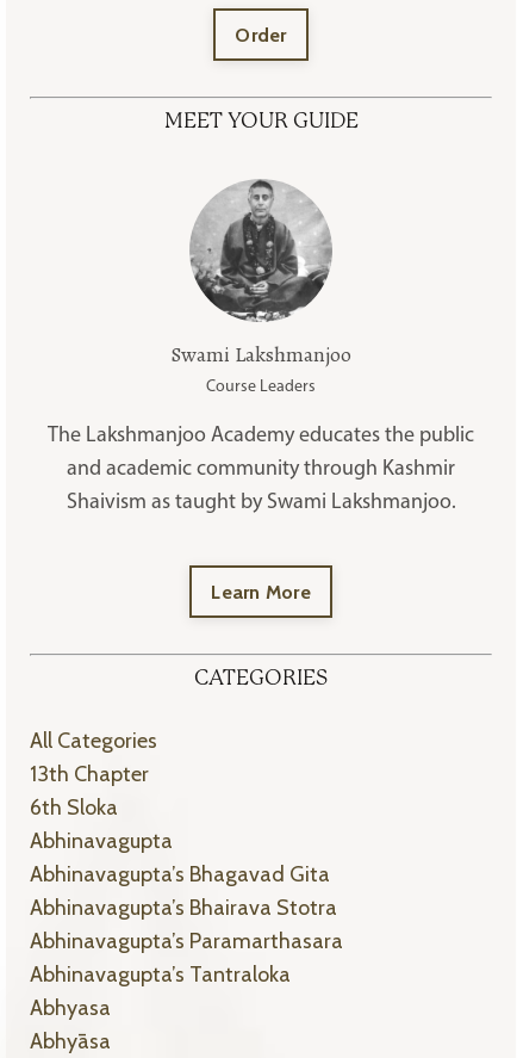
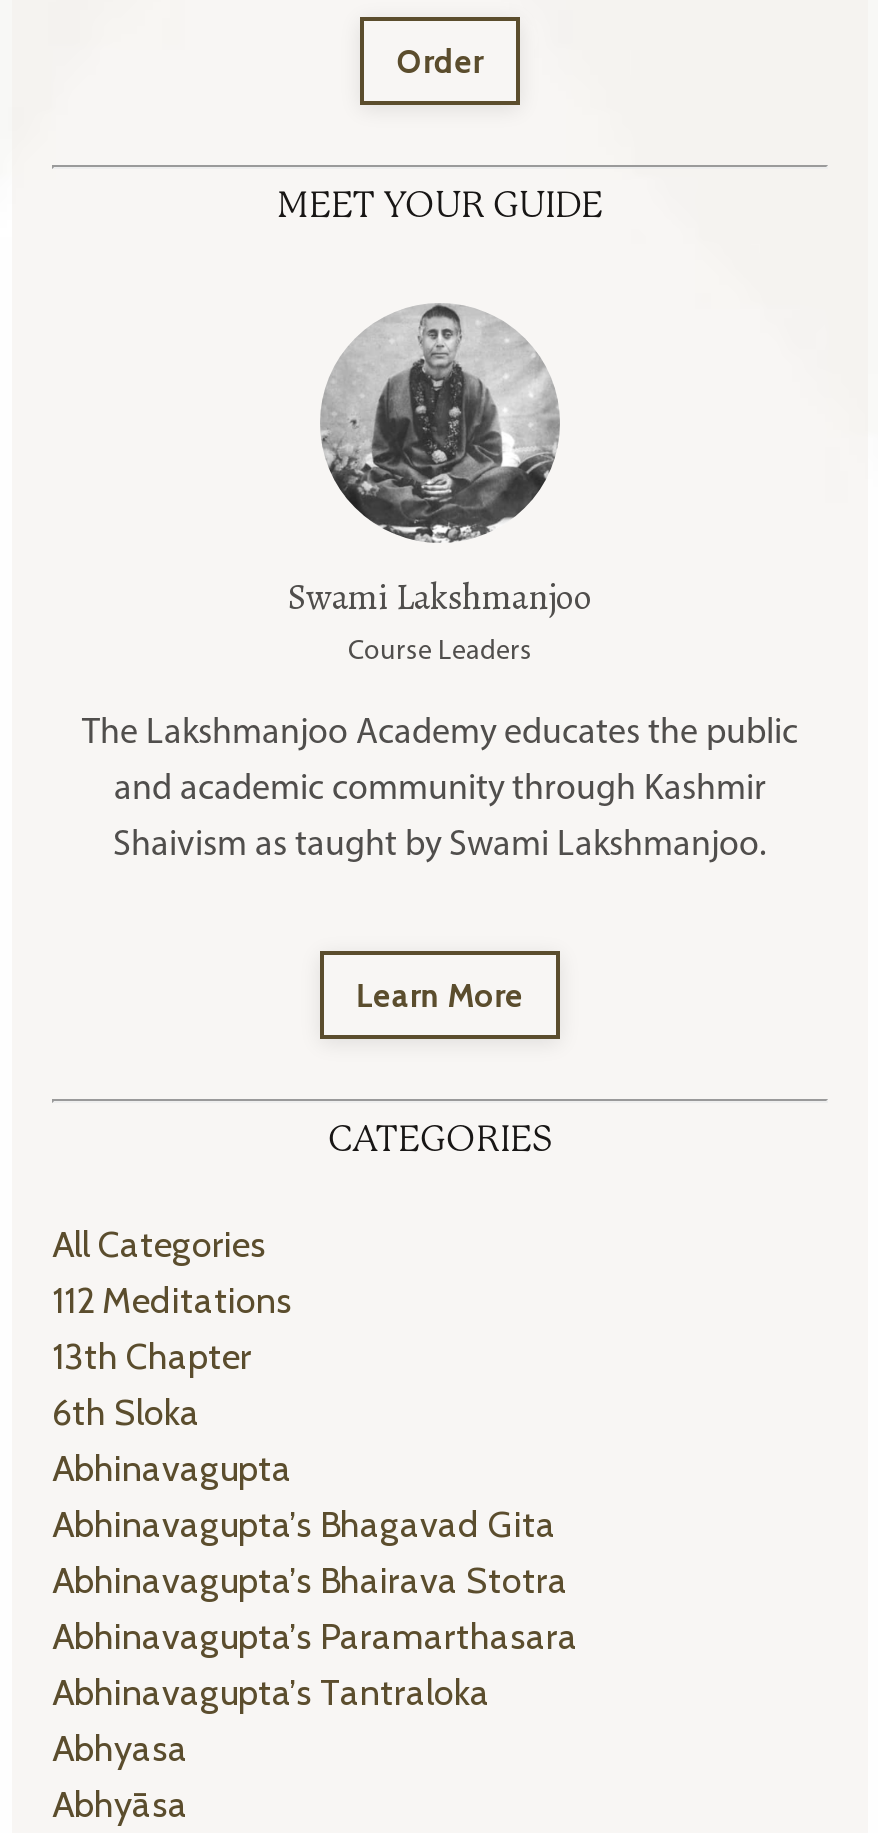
+ 112 Meditations
